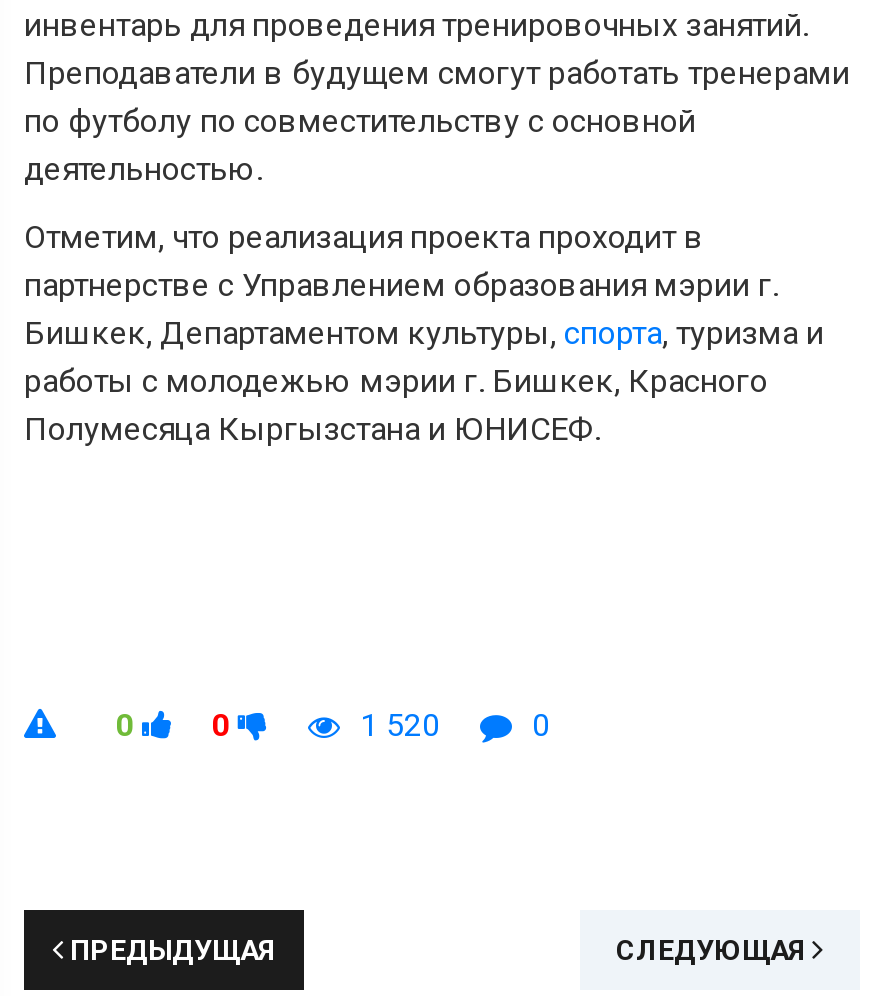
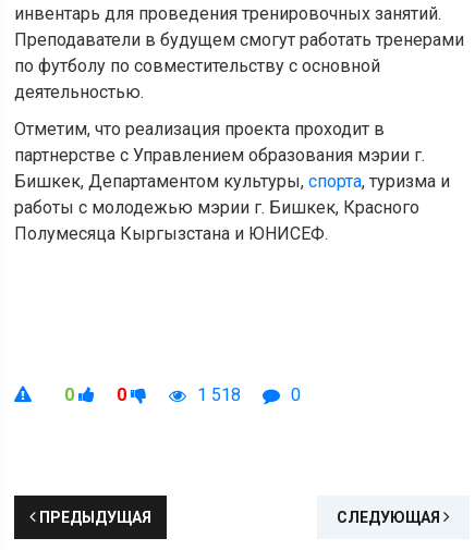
- 1 520
+ 1 518
